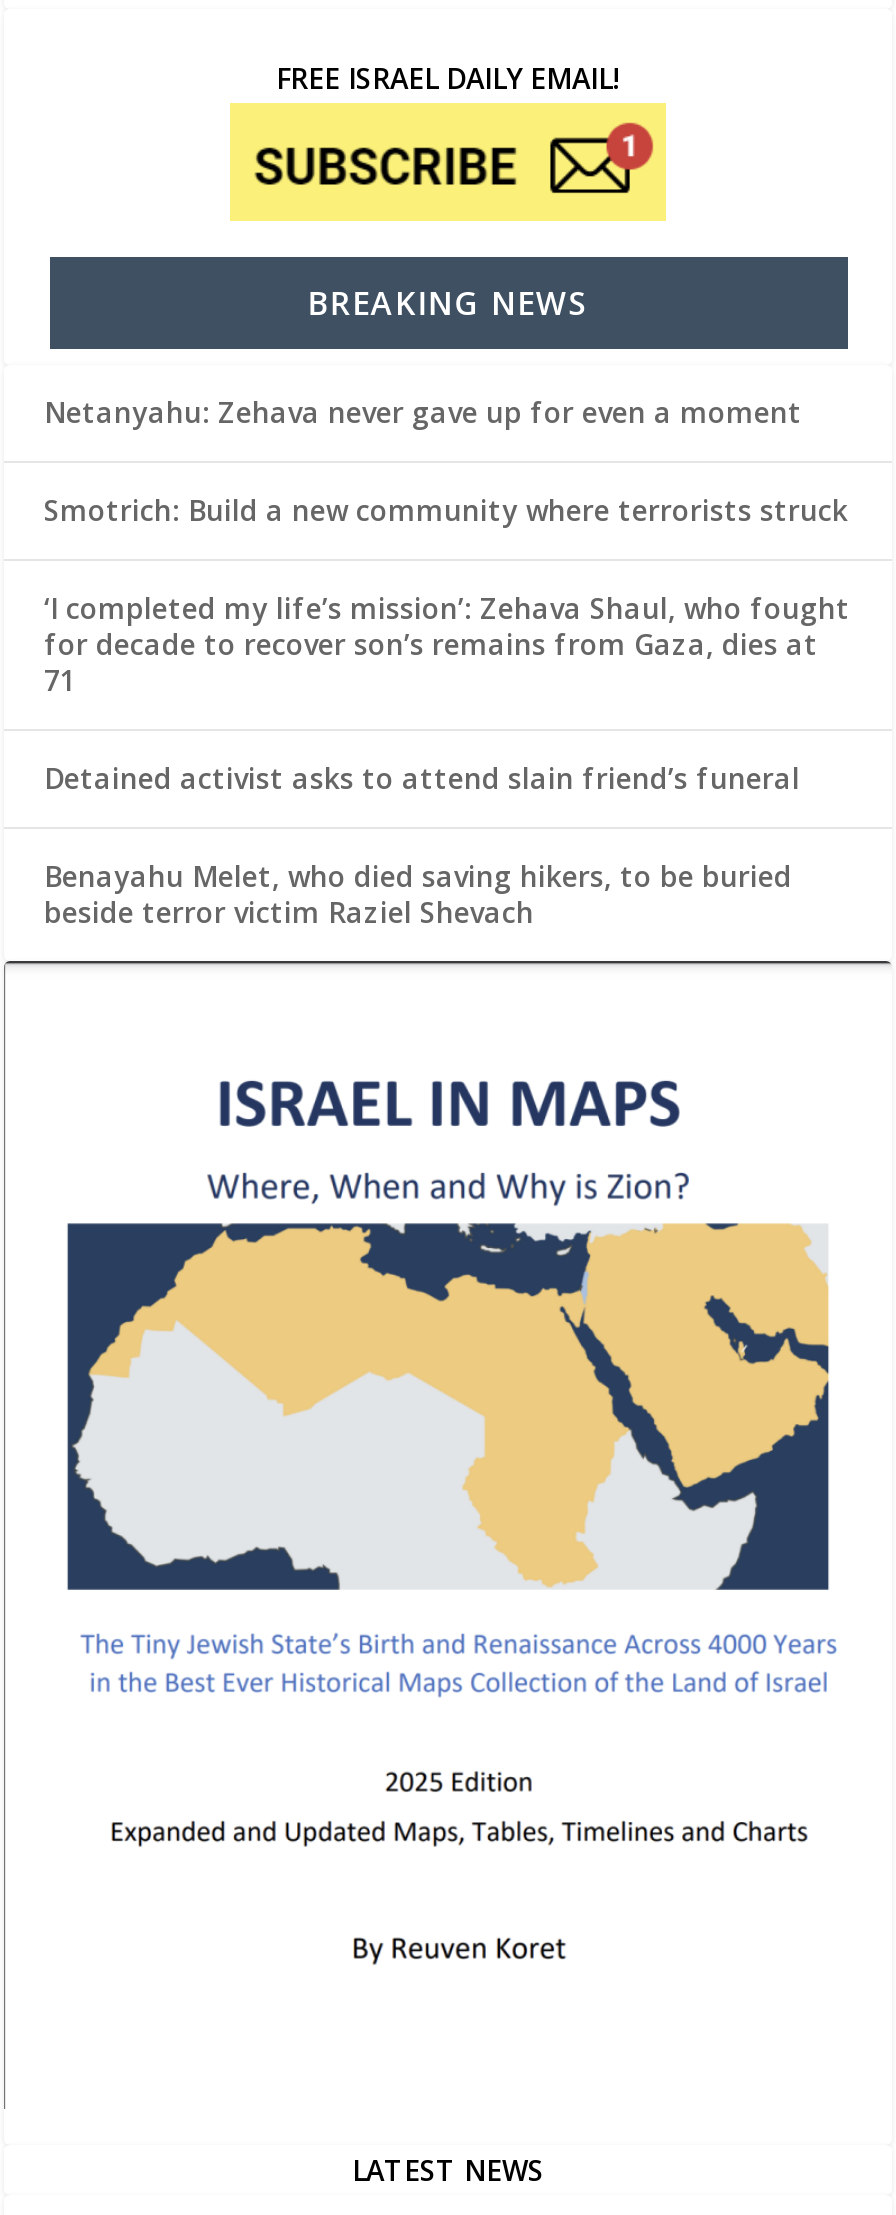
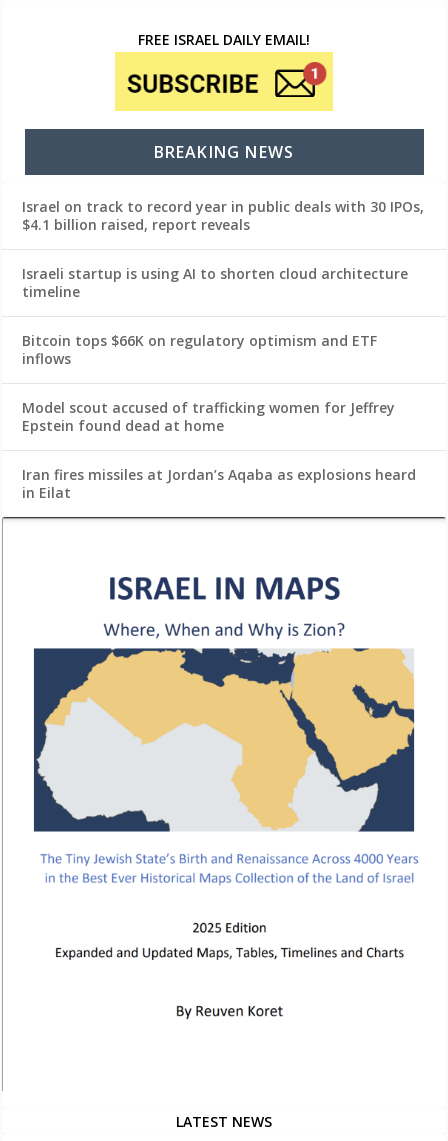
- Netanyahu: Zehava never gave up for even a moment
+ Israel on track to record year in public deals with 30 IPOs,
+ $4.1 billion raised, report reveals

- Smotrich: Build a new community where terrorists struck
+ Israeli startup is using AI to shorten cloud architecture
+ timeline

- ‘I completed my life’s mission’: Zehava Shaul, who fought
- for decade to recover son’s remains from Gaza, dies at
- 71
+ Bitcoin tops $66K on regulatory optimism and ETF
+ inflows

- Detained activist asks to attend slain friend’s funeral
+ Model scout accused of trafficking women for Jeffrey
+ Epstein found dead at home

- Benayahu Melet, who died saving hikers, to be buried
- beside terror victim Raziel Shevach
+ Iran fires missiles at Jordan’s Aqaba as explosions heard
+ in Eilat
